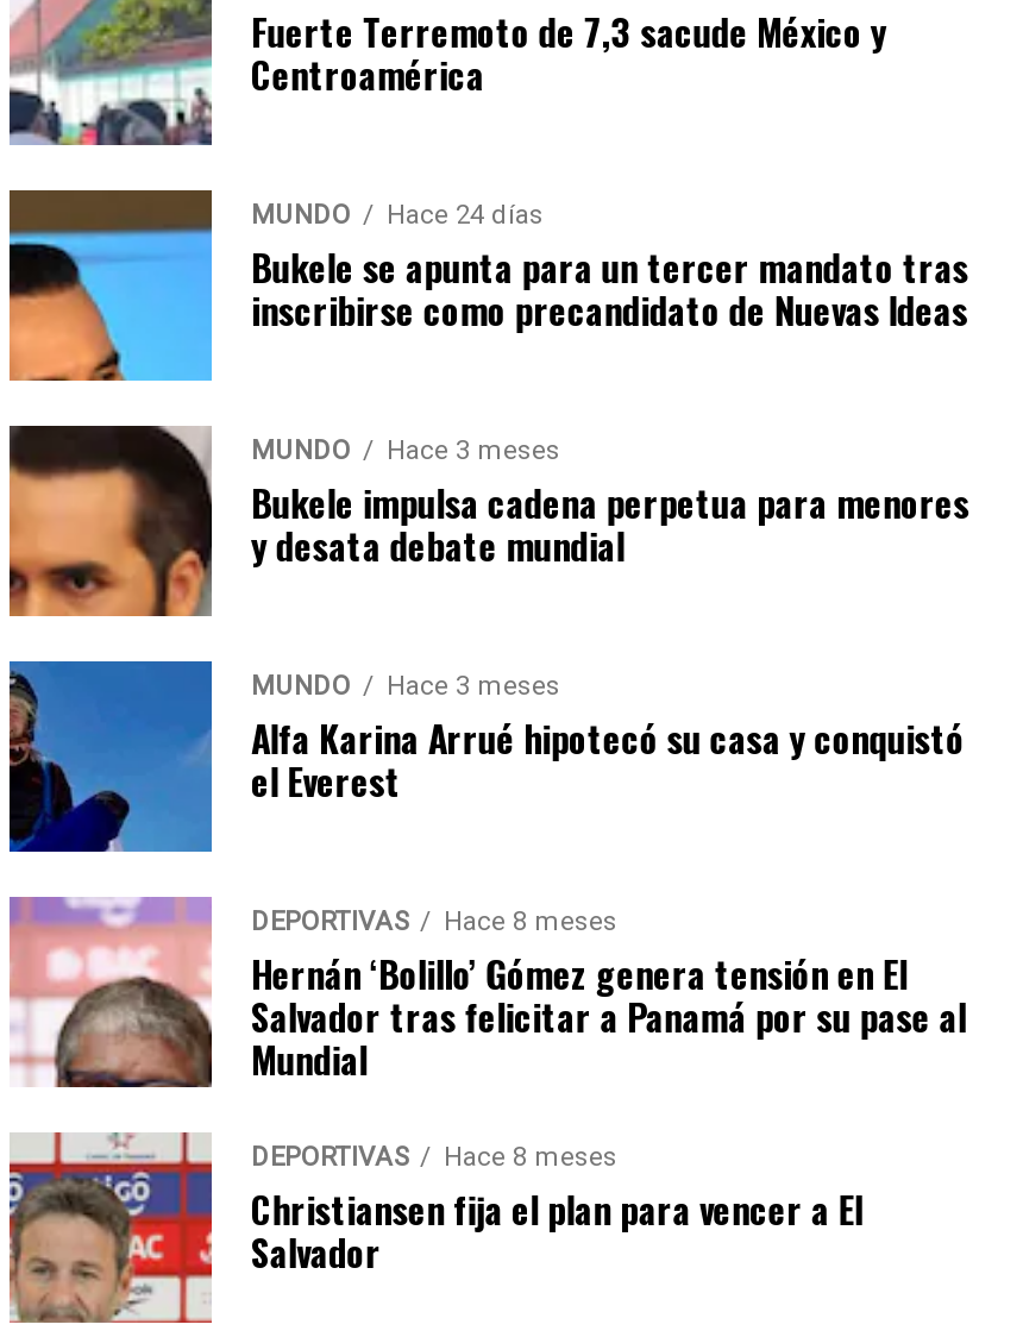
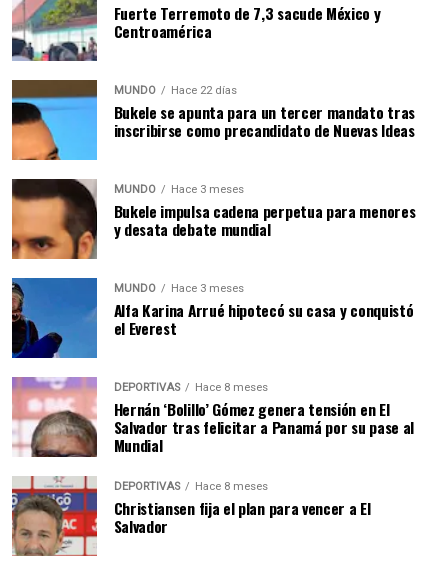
- MUNDO Hace 24 días
+ MUNDO Hace 22 días
